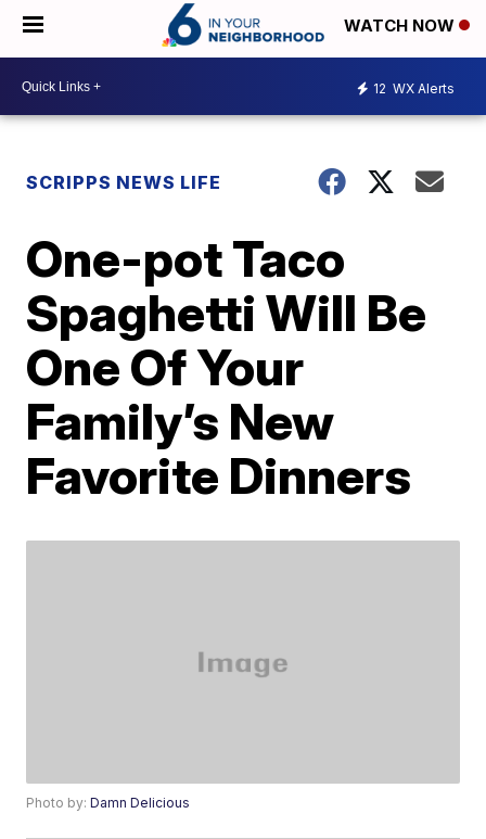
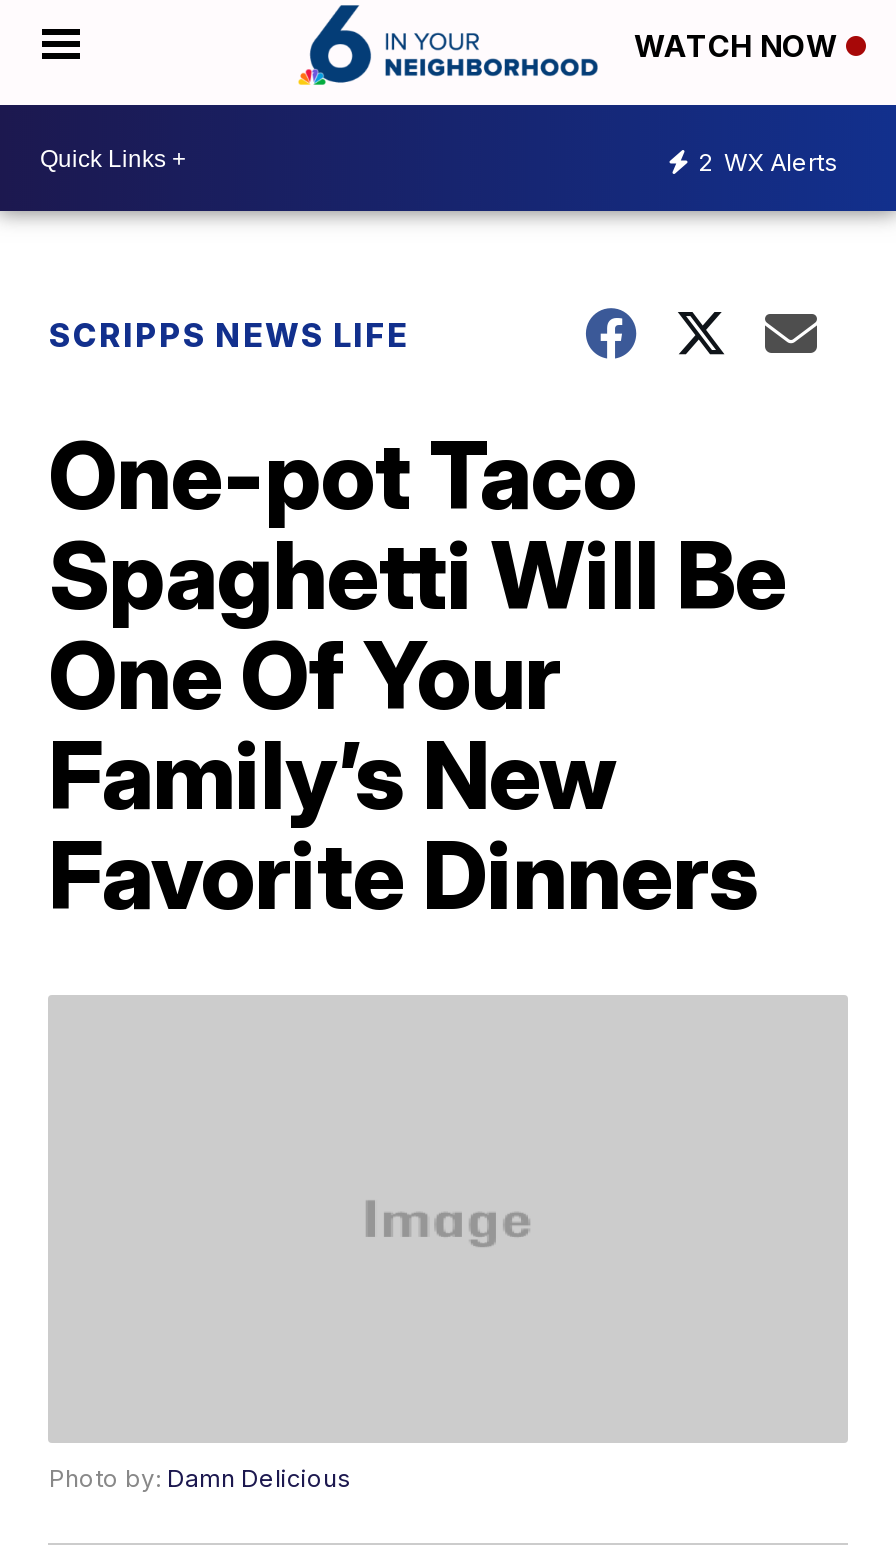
- 12 WX Alerts
+ 2 WX Alerts
